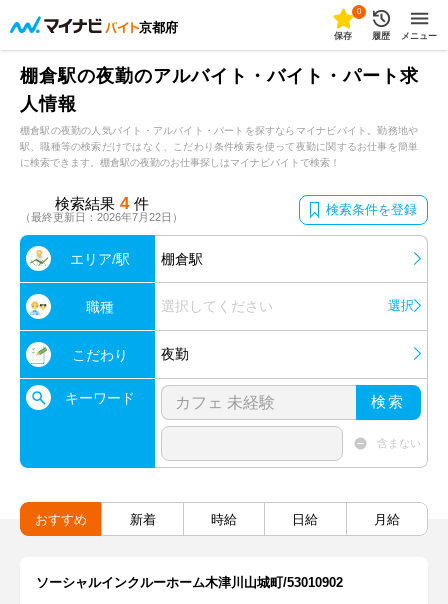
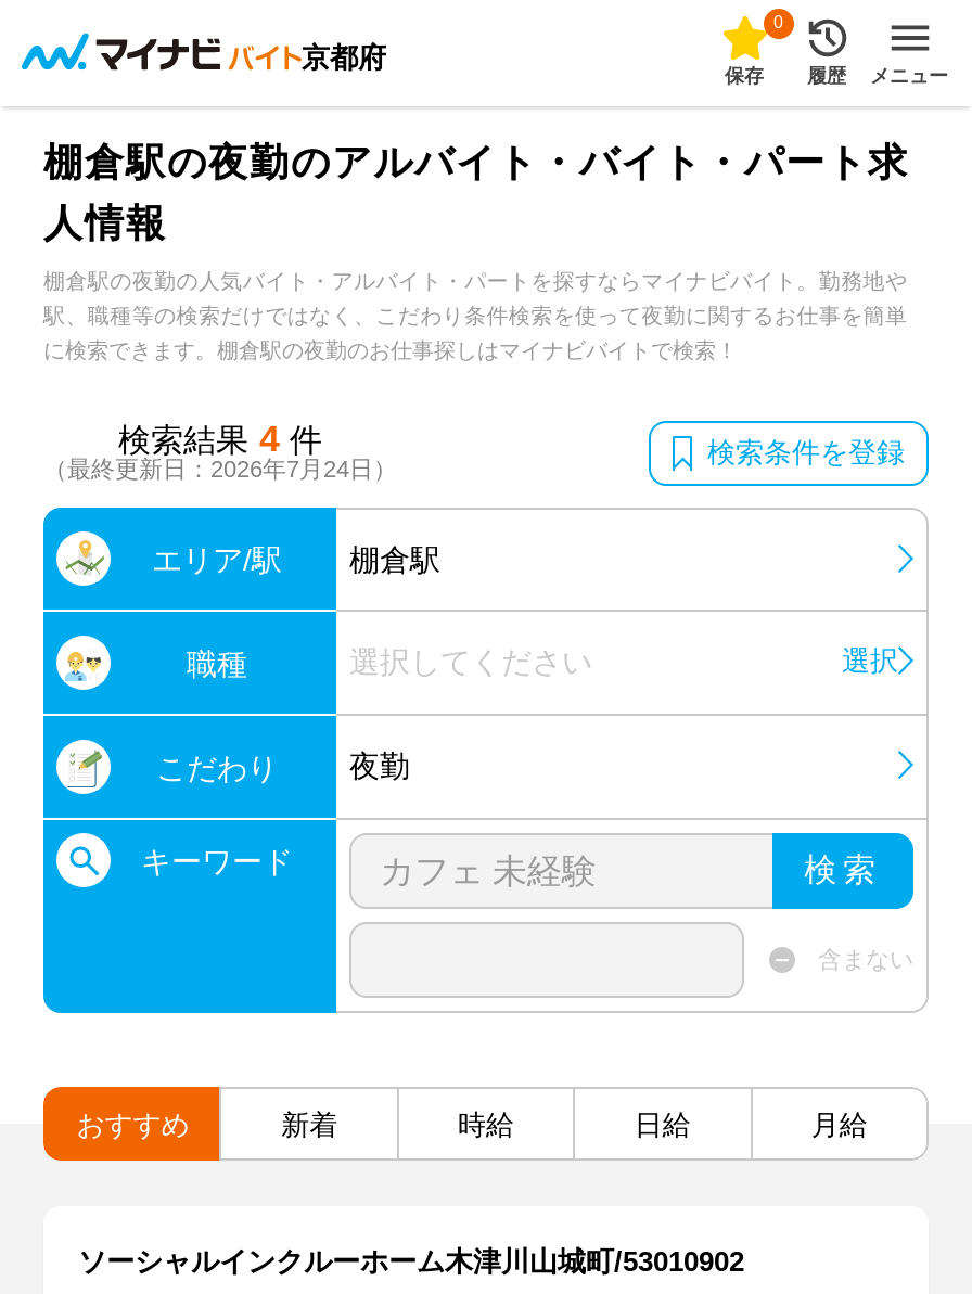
- （最終更新日：2026年7月22日）
+ （最終更新日：2026年7月24日）
